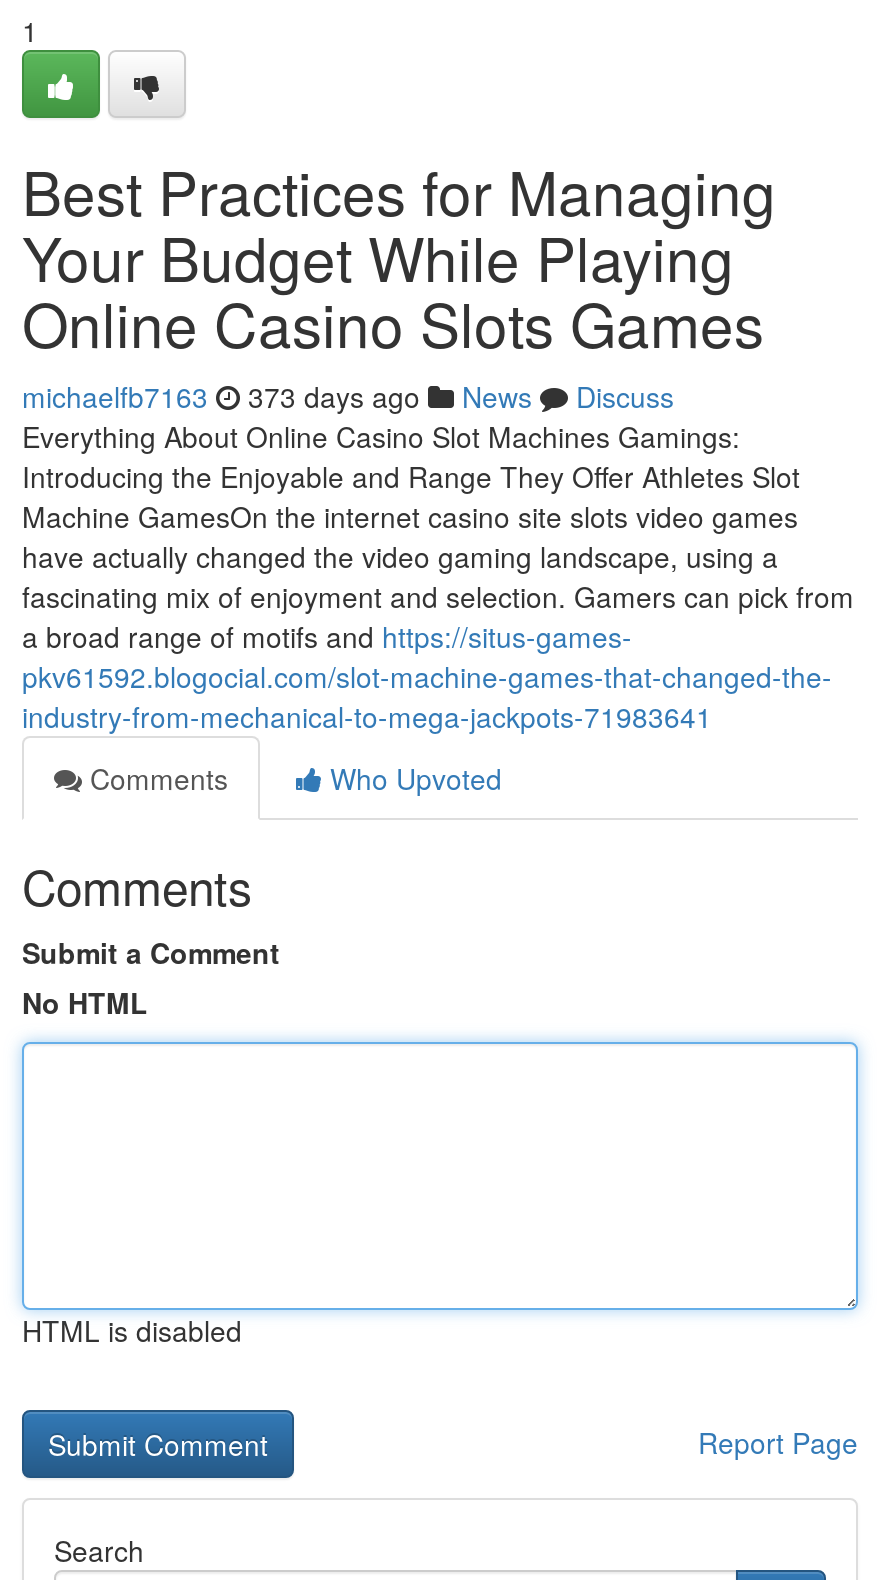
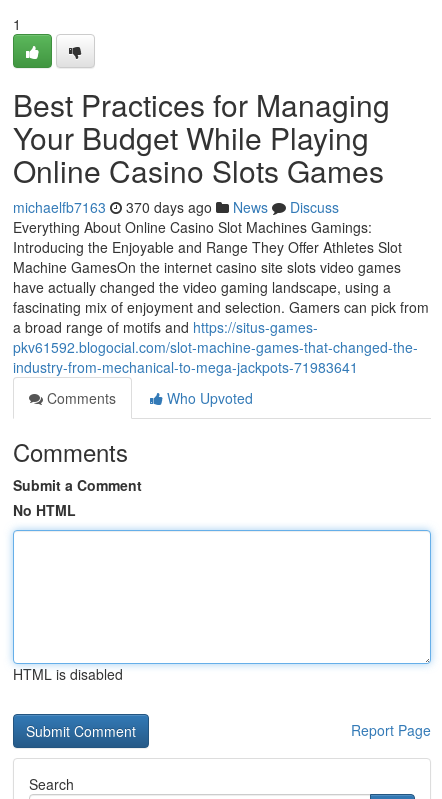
- michaelfb7163 373 days ago News Discuss
+ michaelfb7163 370 days ago News Discuss
